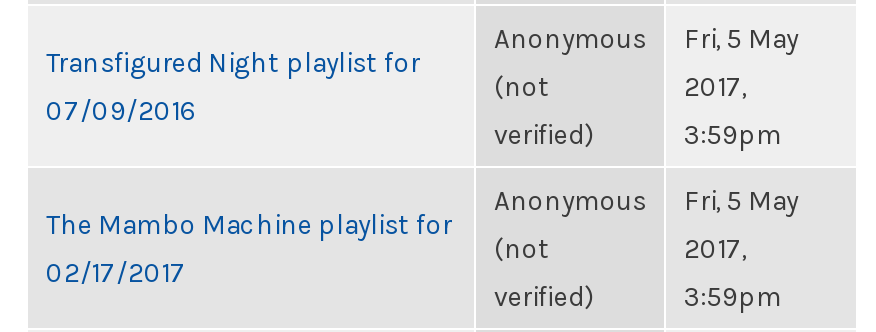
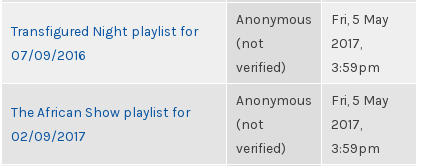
- The Mambo Machine playlist for
+ The African Show playlist for

- 02/17/2017
+ 02/09/2017
